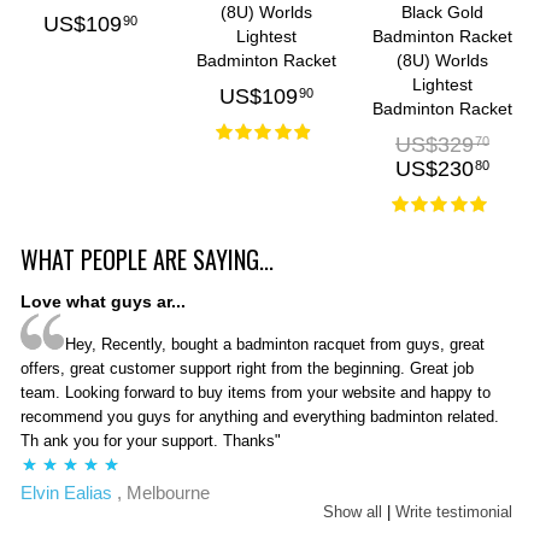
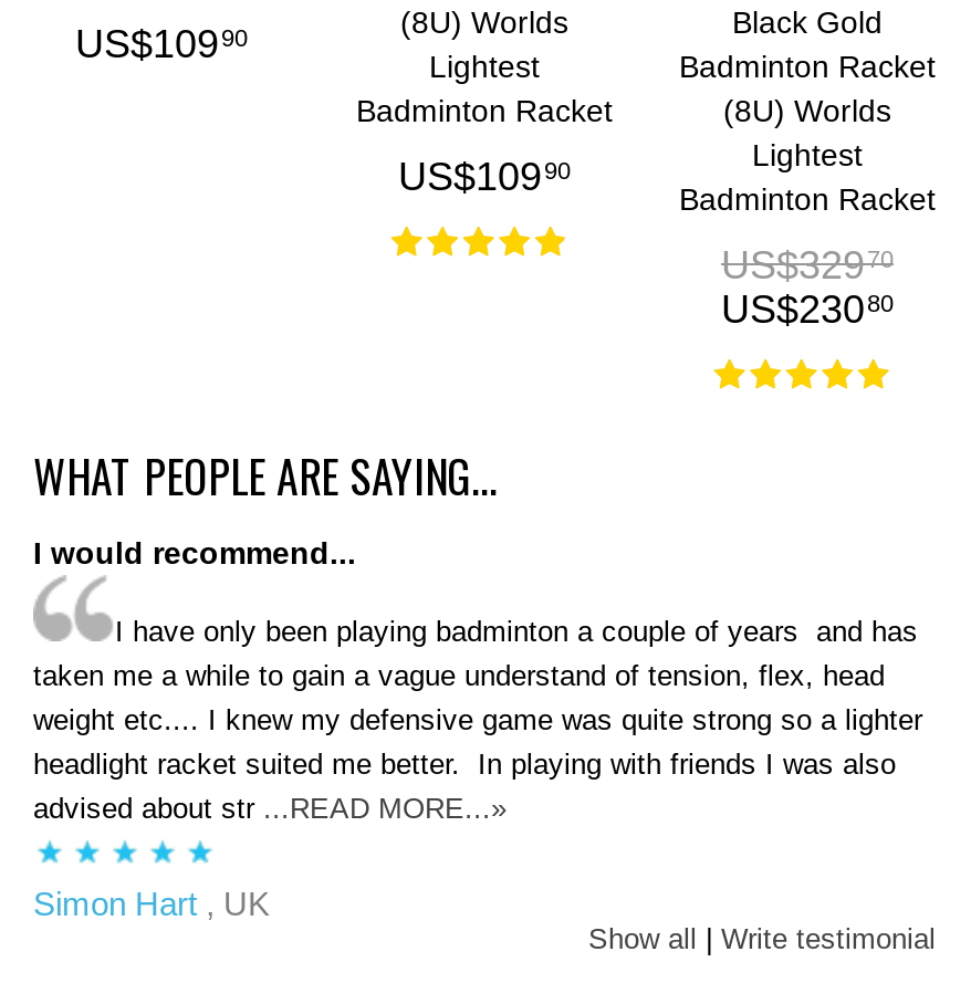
- Love what guys ar...
+ I would recommend...

- Hey, Recently, bought a badminton racquet from guys, great
- offers, great customer support right from the beginning. Great job
- team. Looking forward to buy items from your website and happy to
- recommend you guys for anything and everything badminton related.
- Th ank you for your support. Thanks"
+ I have only been playing badminton a couple of years and has
+ taken me a while to gain a vague understand of tension, flex, head
+ weight etc.... I knew my defensive game was quite strong so a lighter
+ headlight racket suited me better. In playing with friends I was also
+ advised about str...READ MORE...»

- Elvin Ealias, Melbourne
+ Simon Hart , UK
